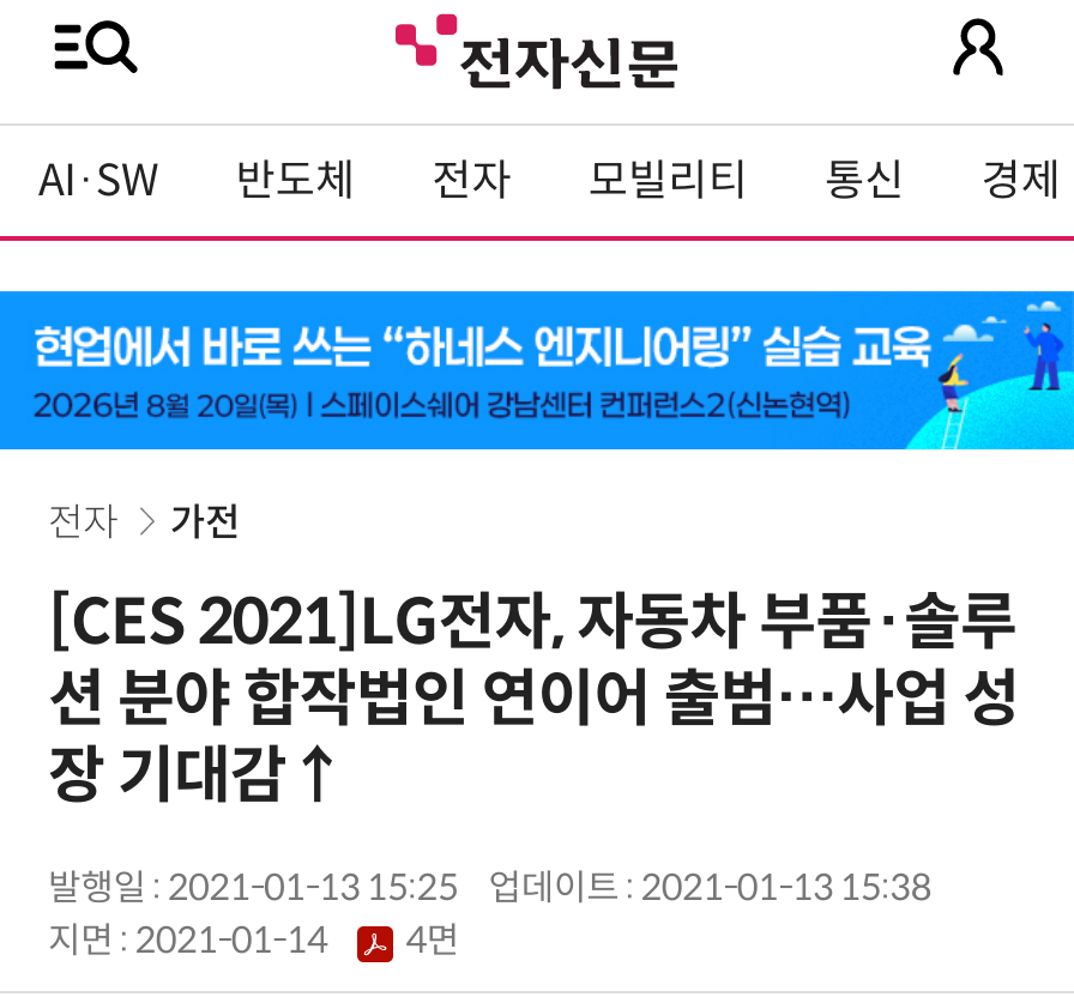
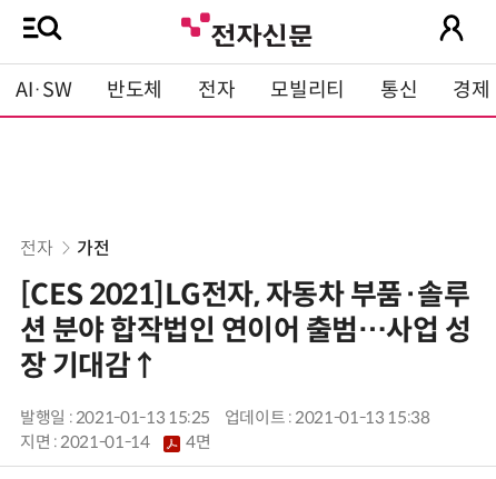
- [image]
